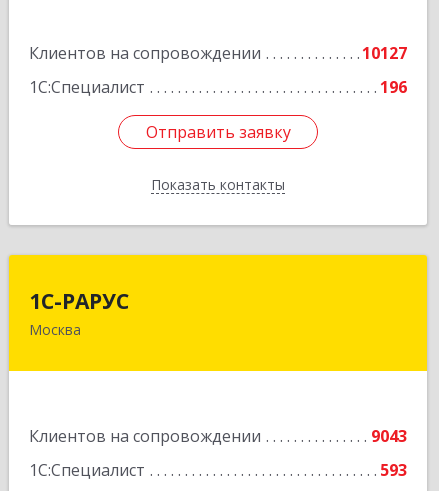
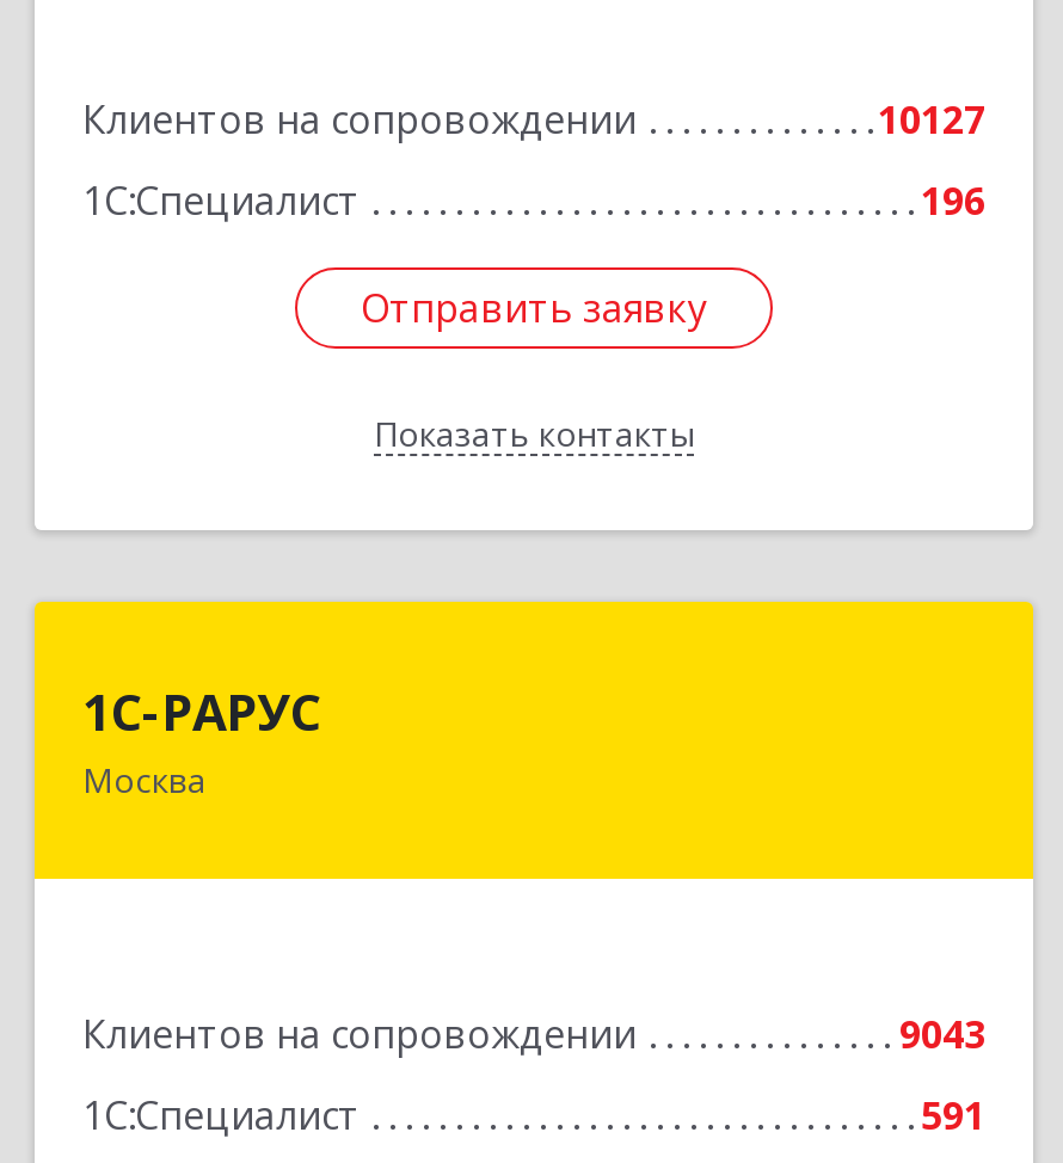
- 593
+ 591
